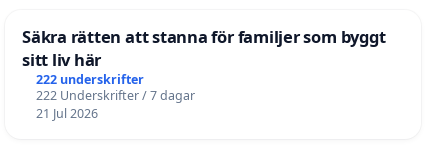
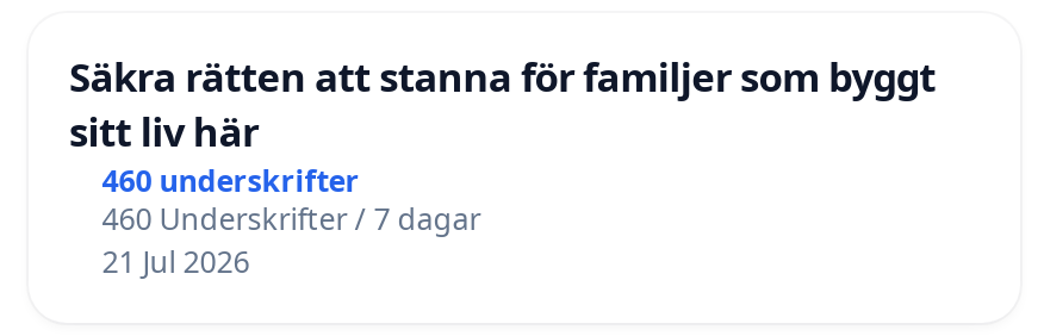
- 222 underskrifter
+ 460 underskrifter

- 222 Underskrifter / 7 dagar
+ 460 Underskrifter / 7 dagar
